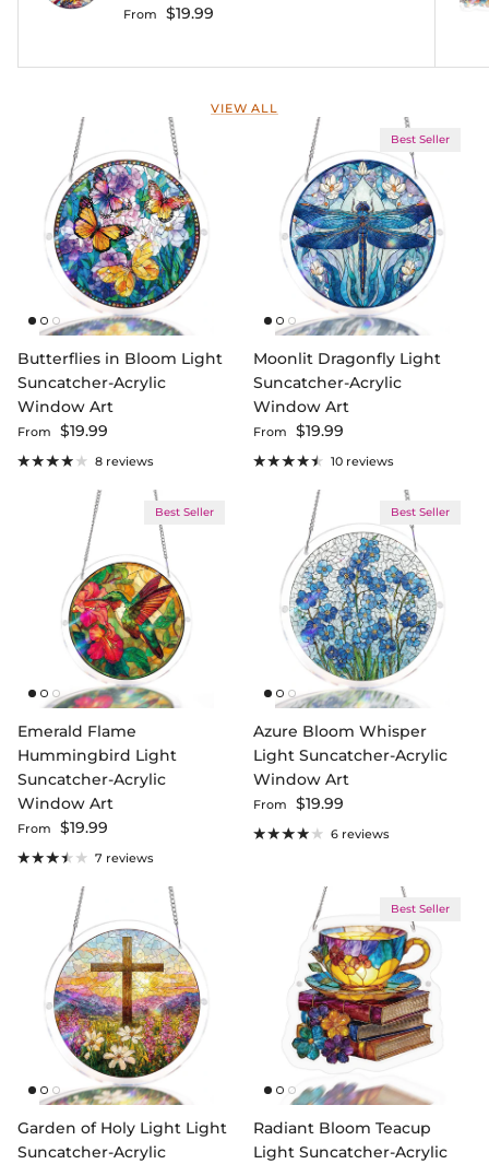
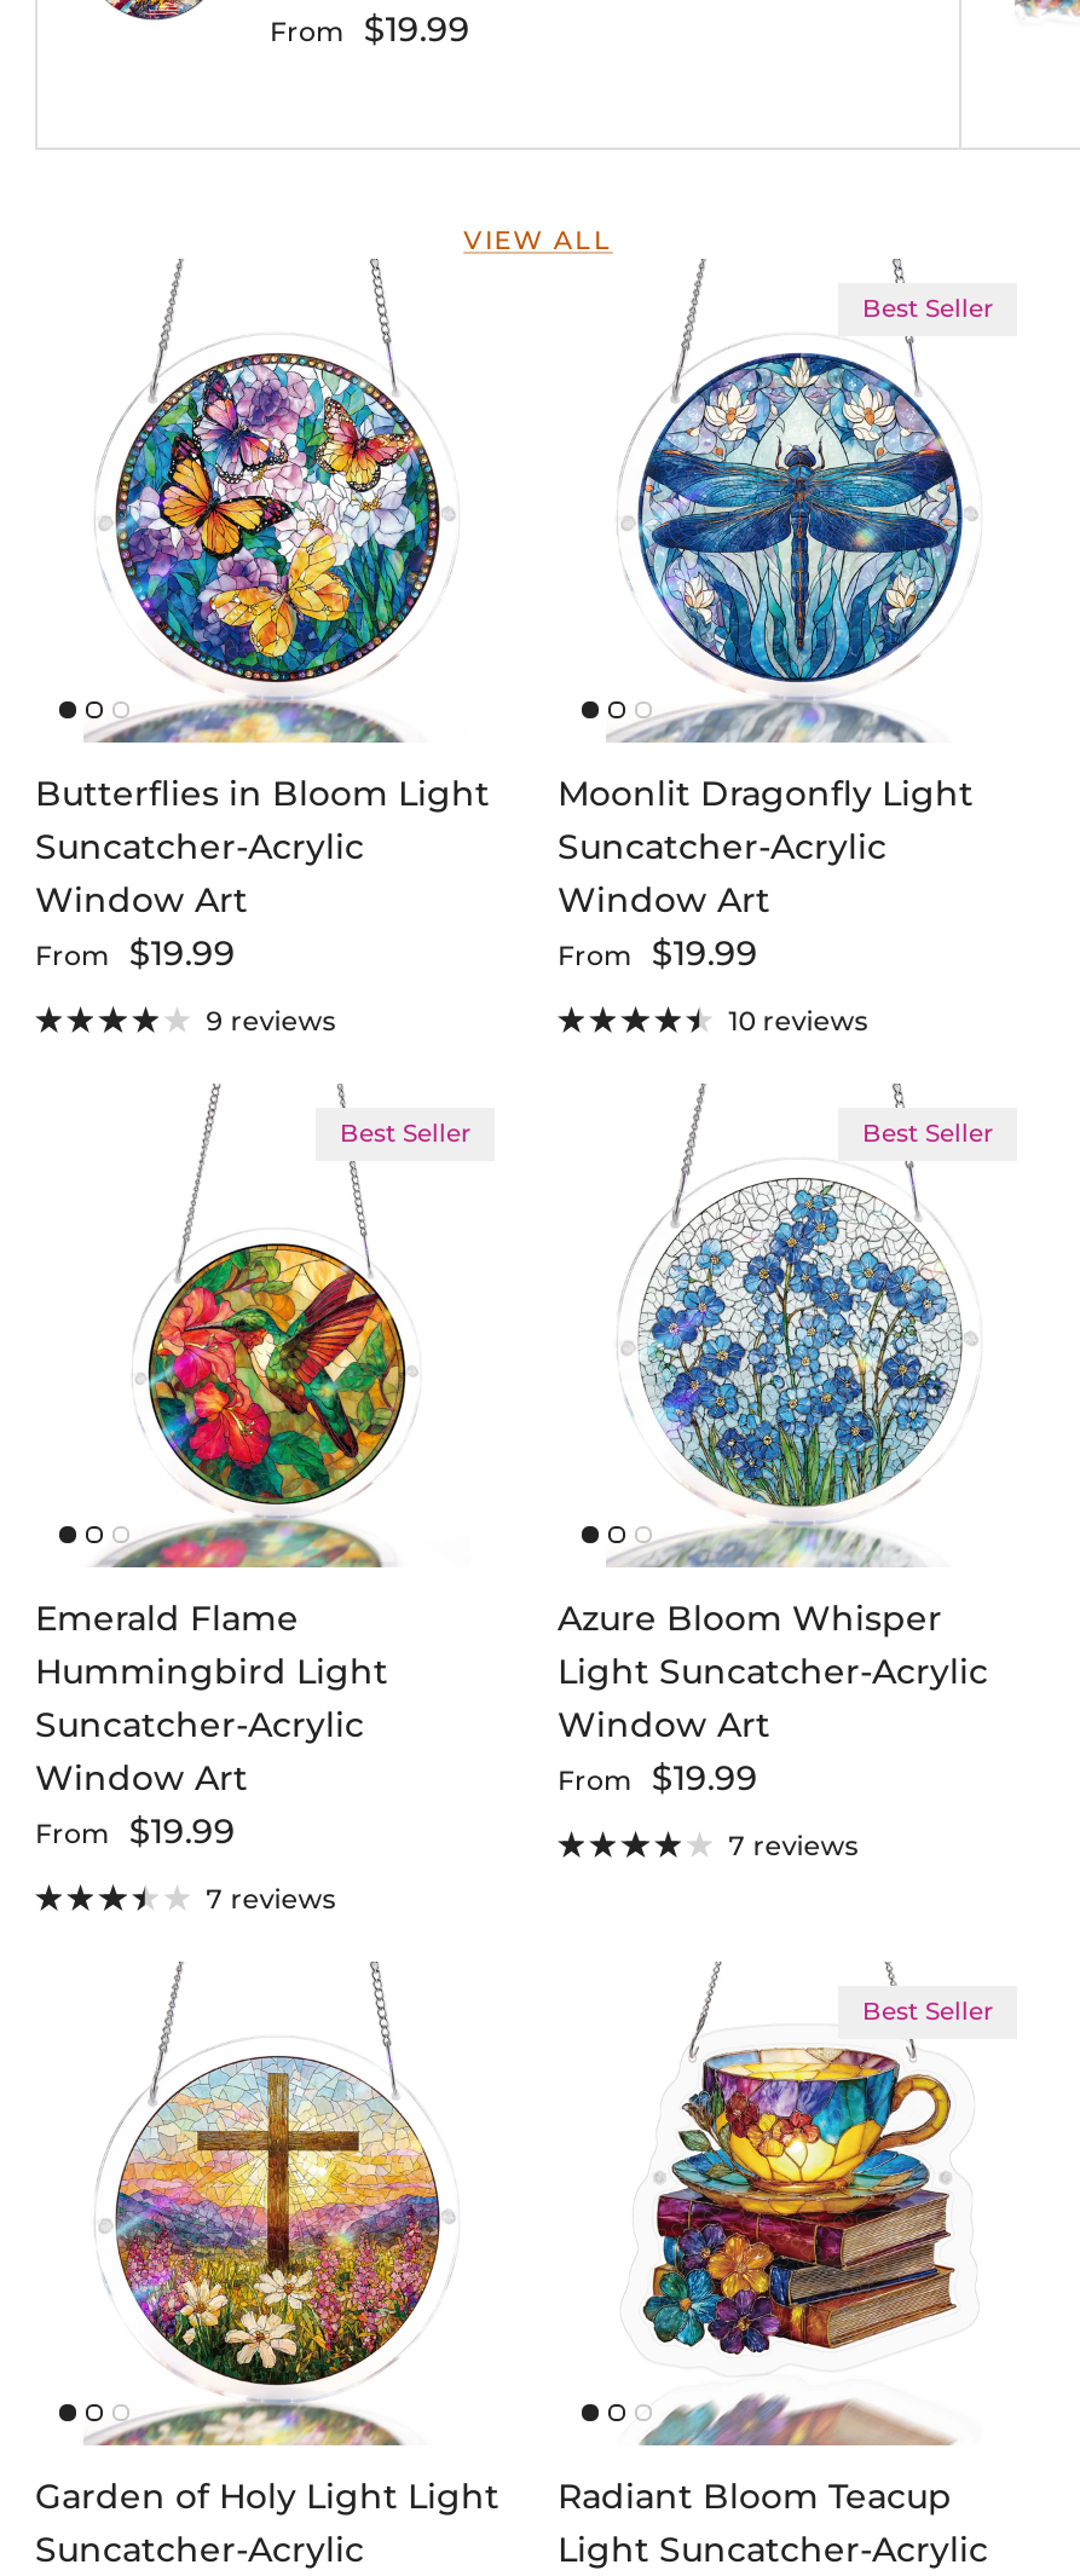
- 8 reviews
+ 9 reviews

- 6 reviews
+ 7 reviews
